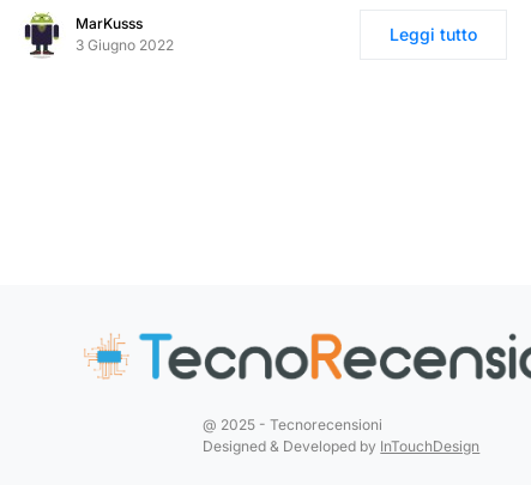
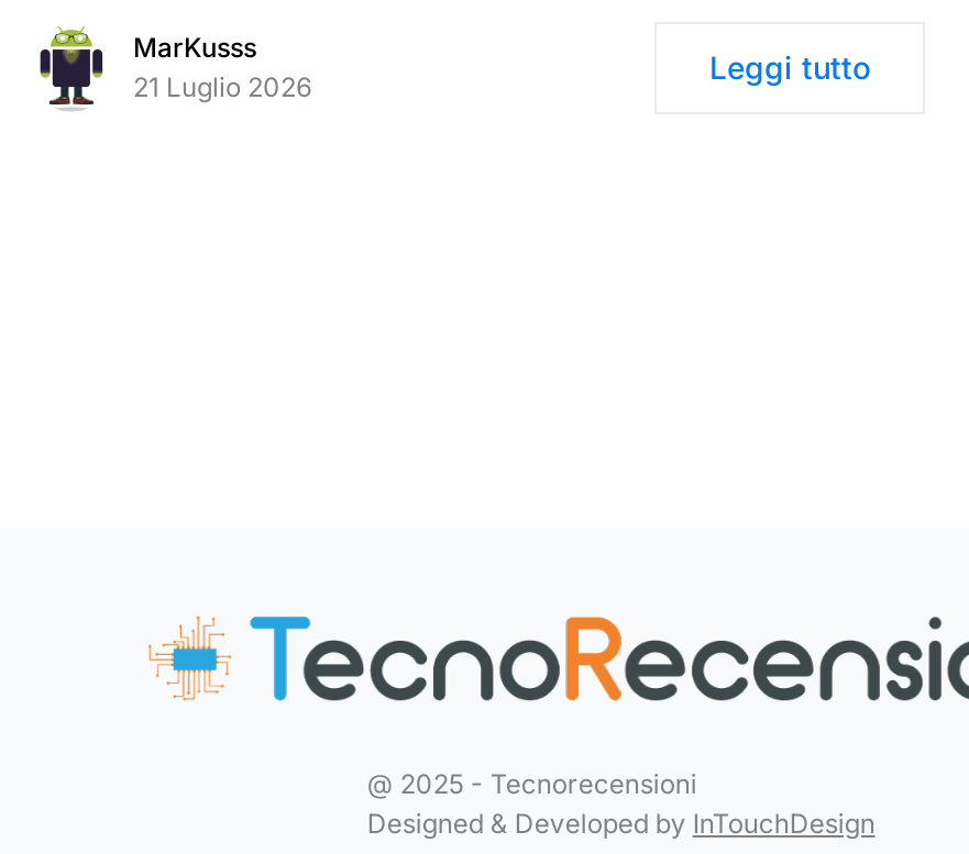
- 3 Giugno 2022
+ 21 Luglio 2026
